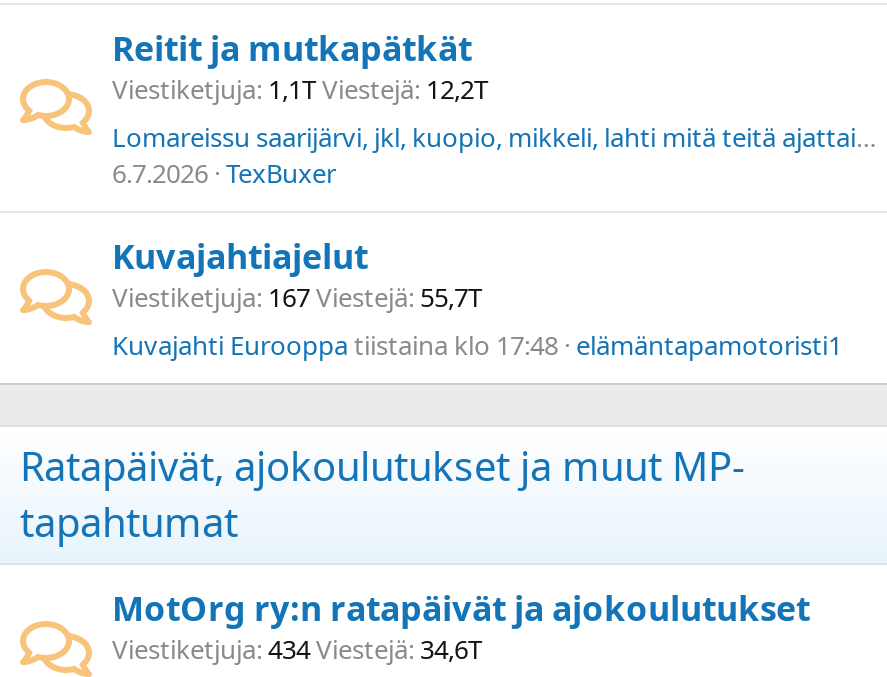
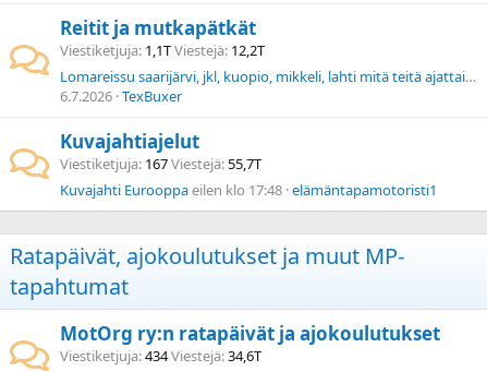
- Kuvajahti Eurooppa tiistaina klo 17:48 elämäntapamotoristi1
+ Kuvajahti Eurooppa eilen klo 17:48 elämäntapamotoristi1
